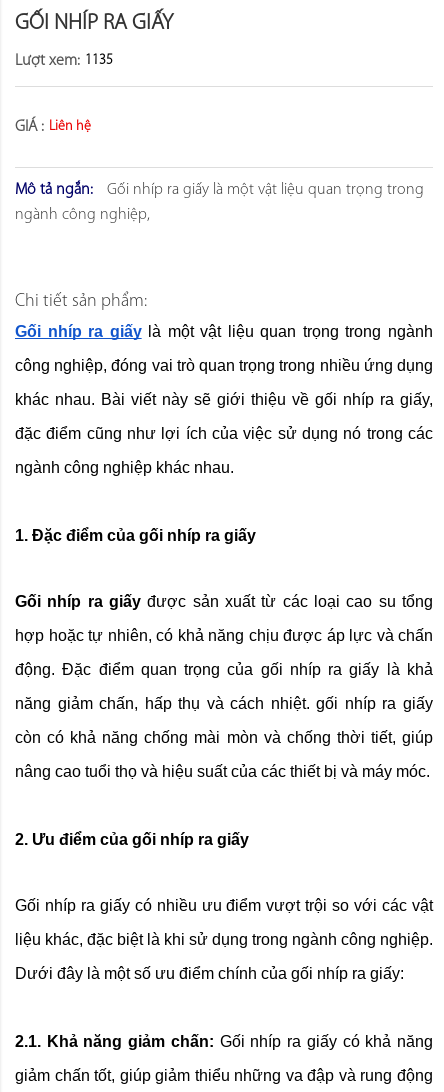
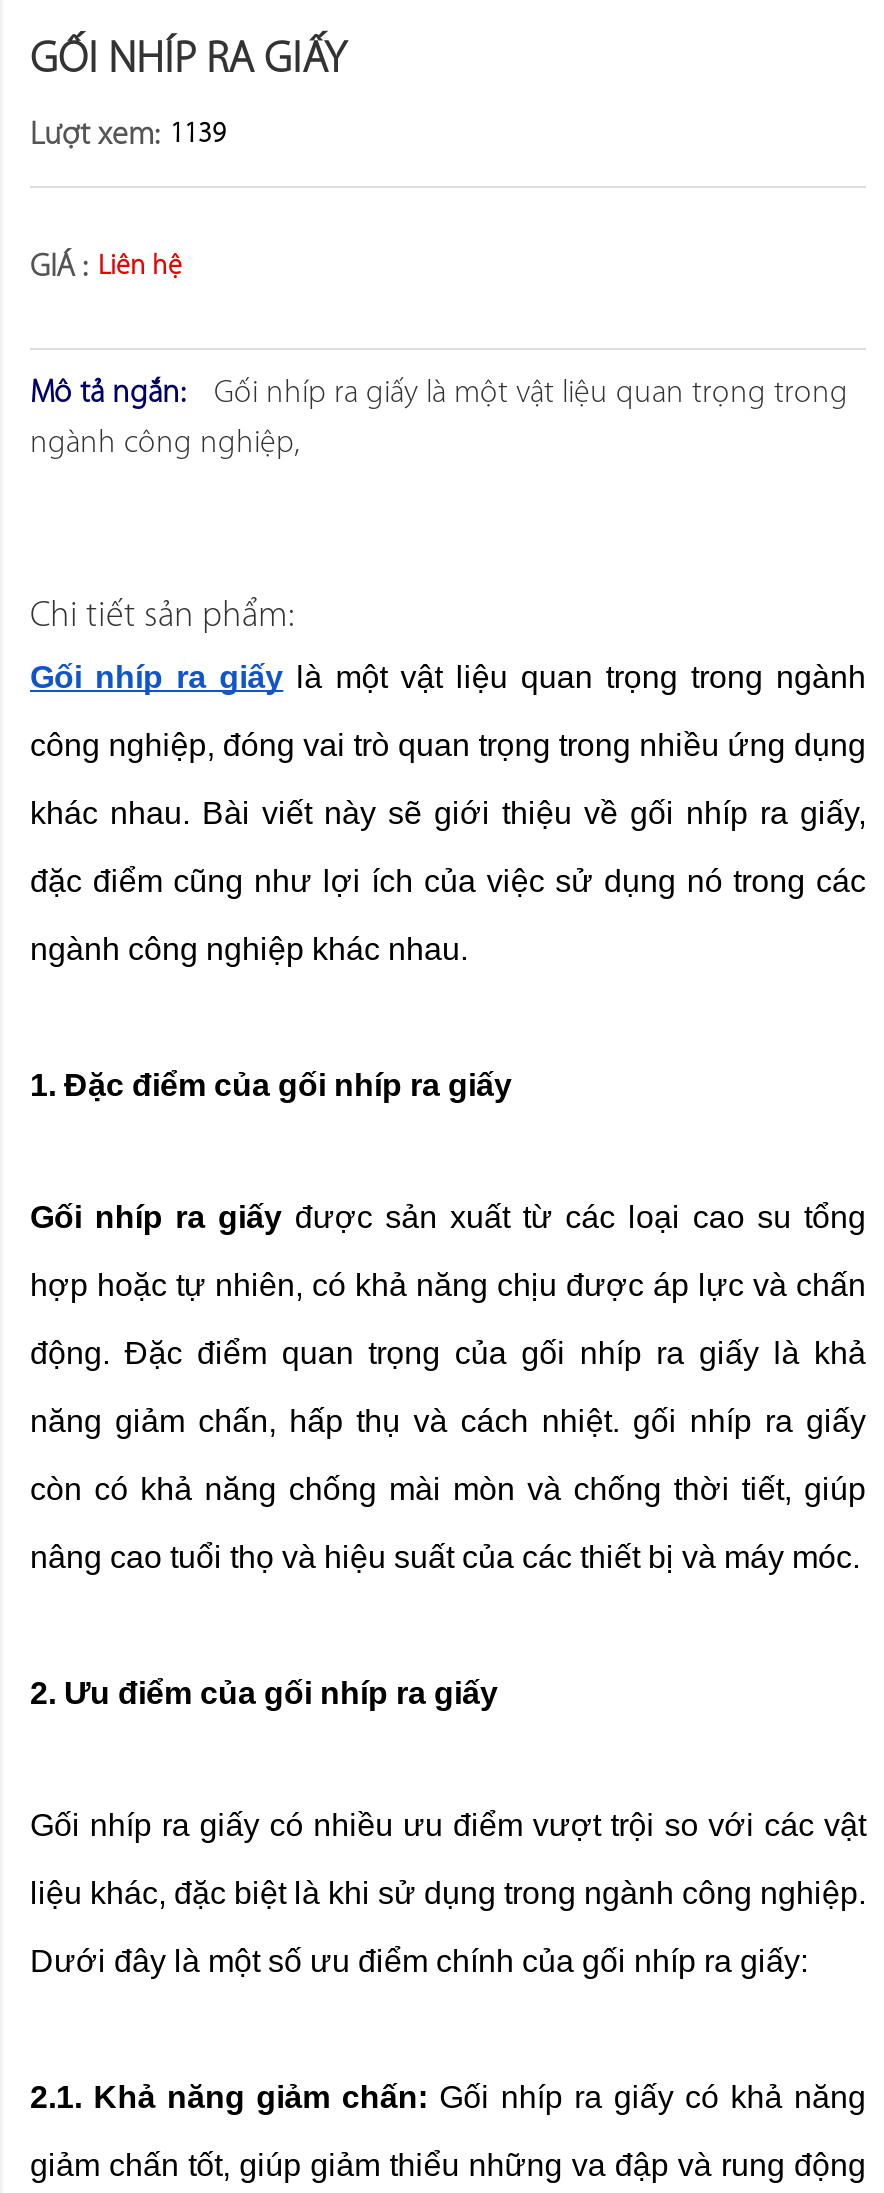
- Lượt xem: 1135
+ Lượt xem: 1139
